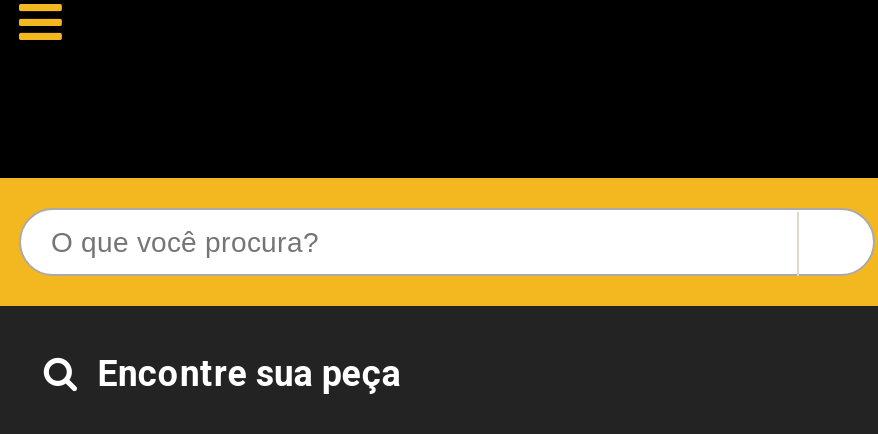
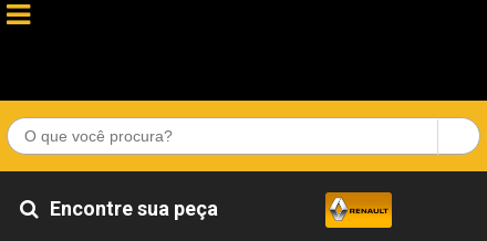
+ [image]
